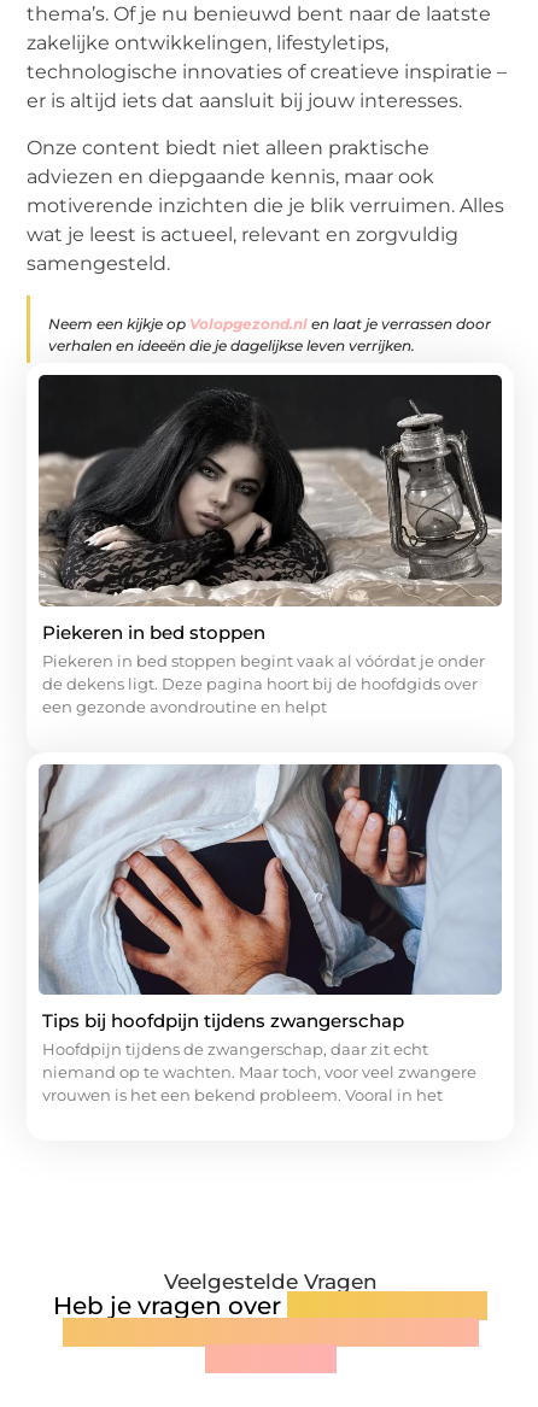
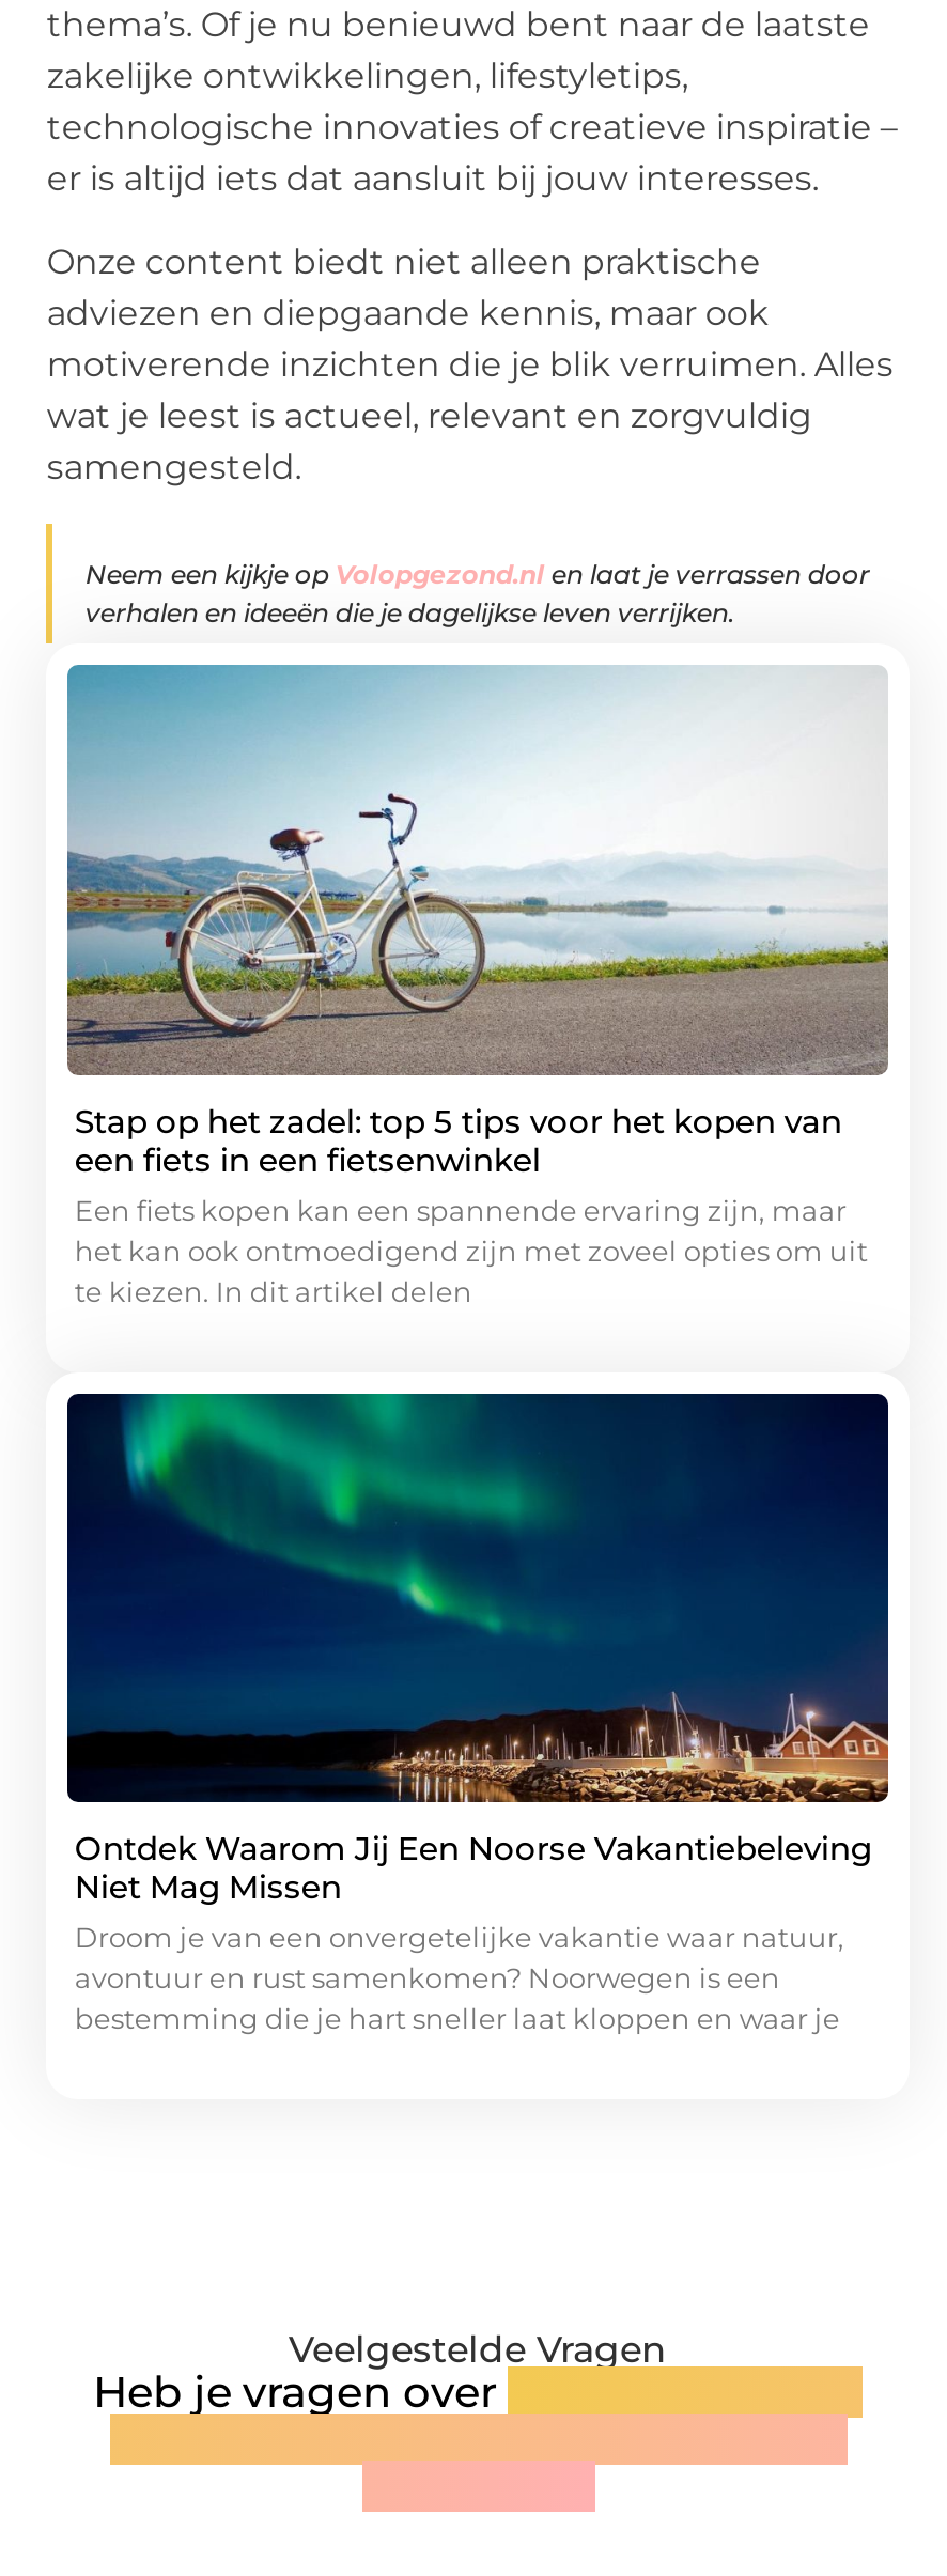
- [image]
+ [image]

- Piekeren in bed stoppen
- Piekeren in bed stoppen begint vaak al vóórdat je onder
- de dekens ligt. Deze pagina hoort bij de hoofdgids over
- een gezonde avondroutine en helpt
+ Stap op het zadel: top 5 tips voor het kopen van
+ een fiets in een fietsenwinkel
+ Een fiets kopen kan een spannende ervaring zijn, maar
+ het kan ook ontmoedigend zijn met zoveel opties om uit
+ te kiezen. In dit artikel delen

- [image]
- Tips bij hoofdpijn tijdens zwangerschap
- Hoofdpijn tijdens de zwangerschap, daar zit echt
- niemand op te wachten. Maar toch, voor veel zwangere
- vrouwen is het een bekend probleem. Vooral in het
+ [image]
+ Ontdek Waarom Jij Een Noorse Vakantiebeleving
+ Niet Mag Missen
+ Droom je van een onvergetelijke vakantie waar natuur,
+ avontuur en rust samenkomen? Noorwegen is een
+ bestemming die je hart sneller laat kloppen en waar je
